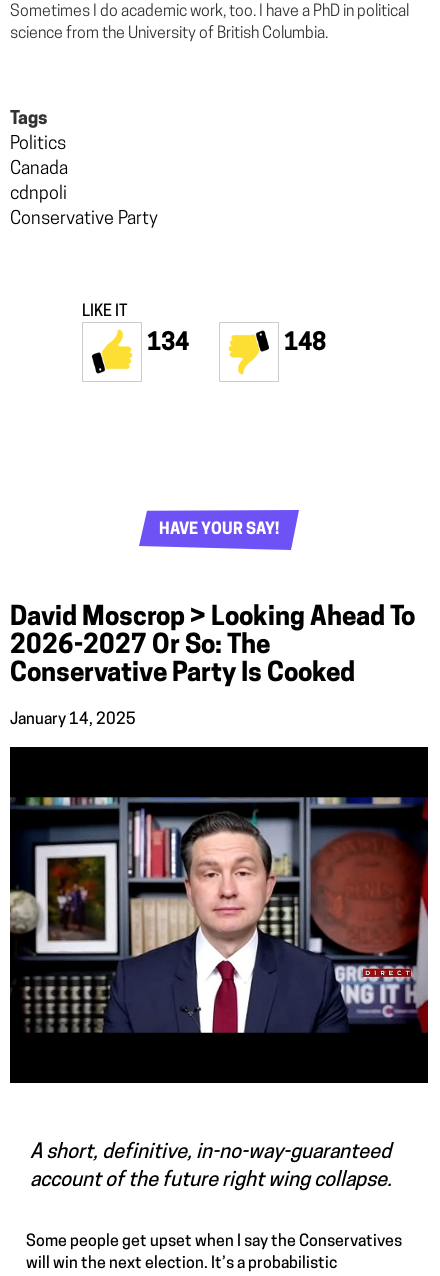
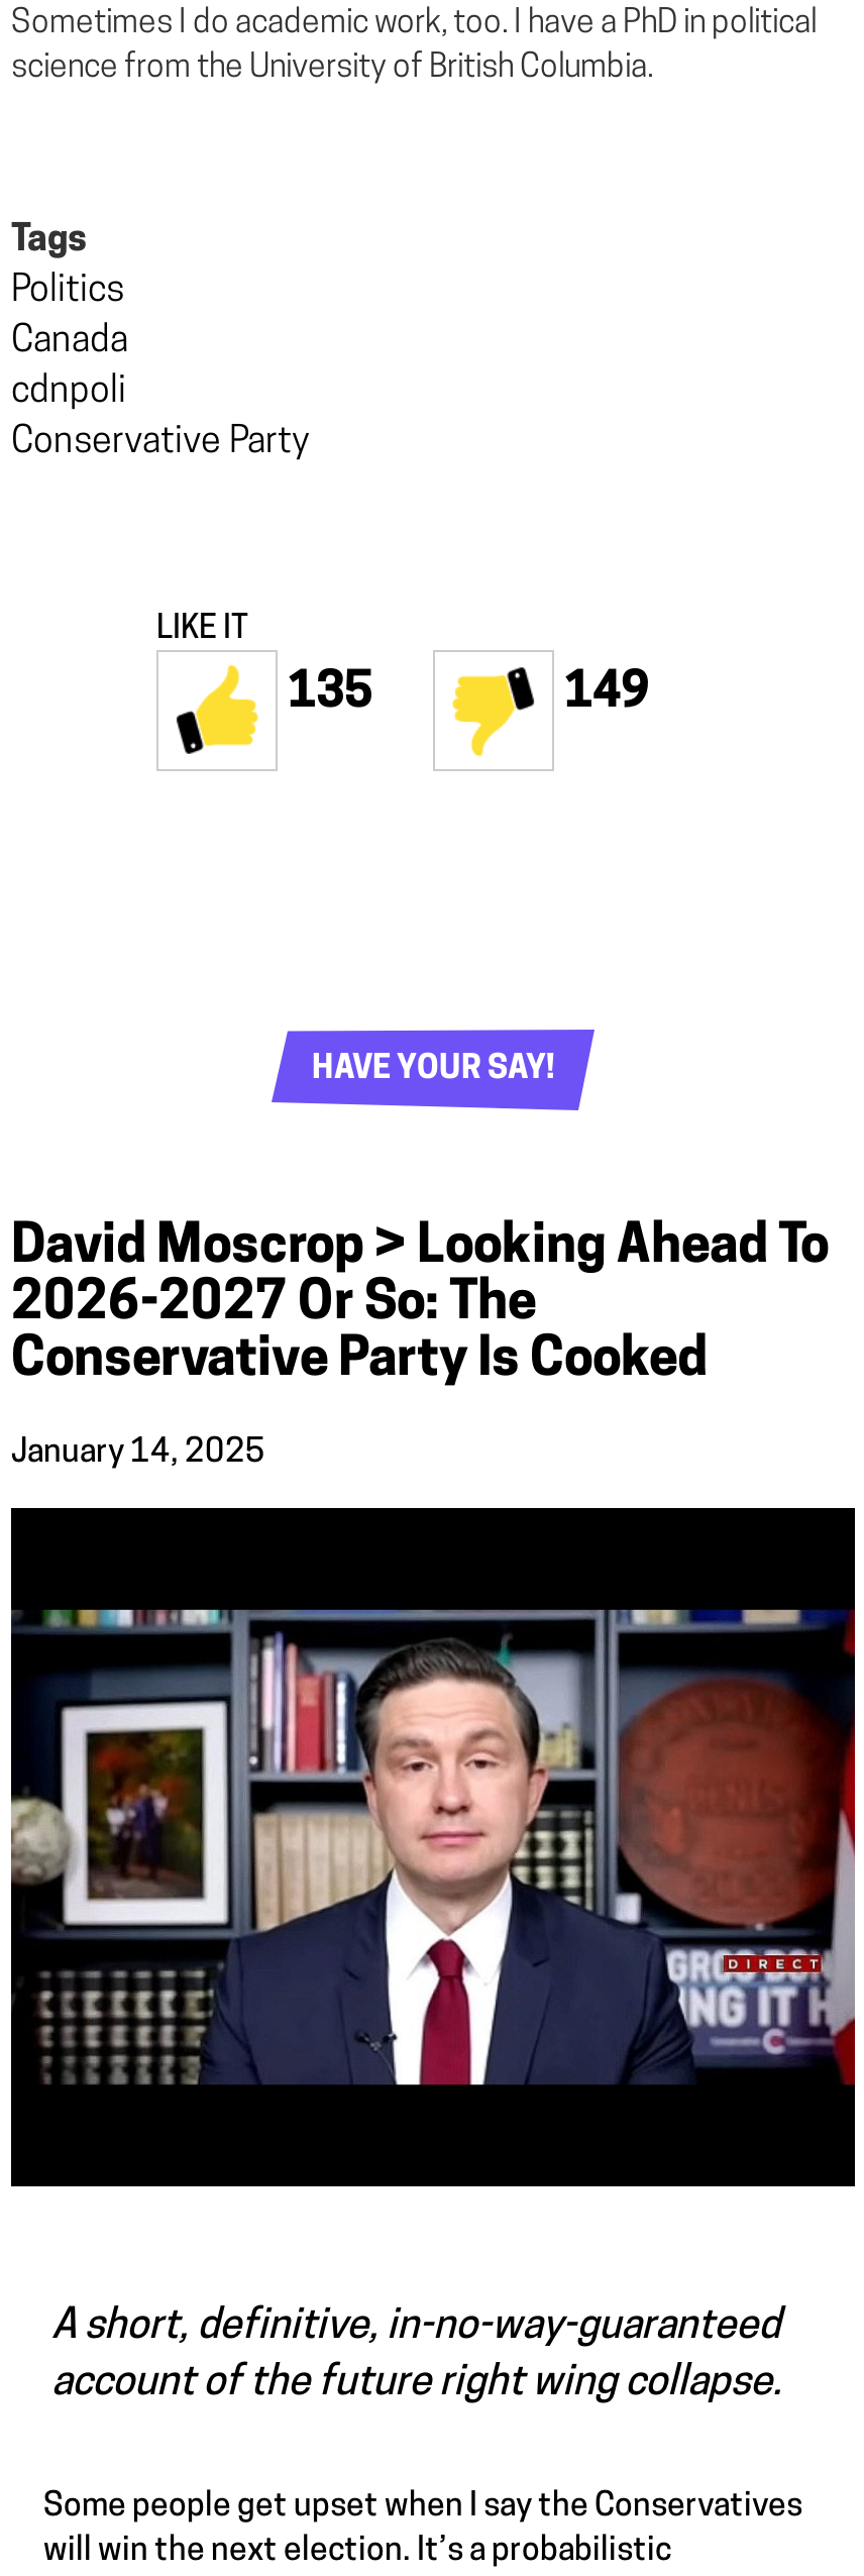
- 134
+ 135

- 148
+ 149
